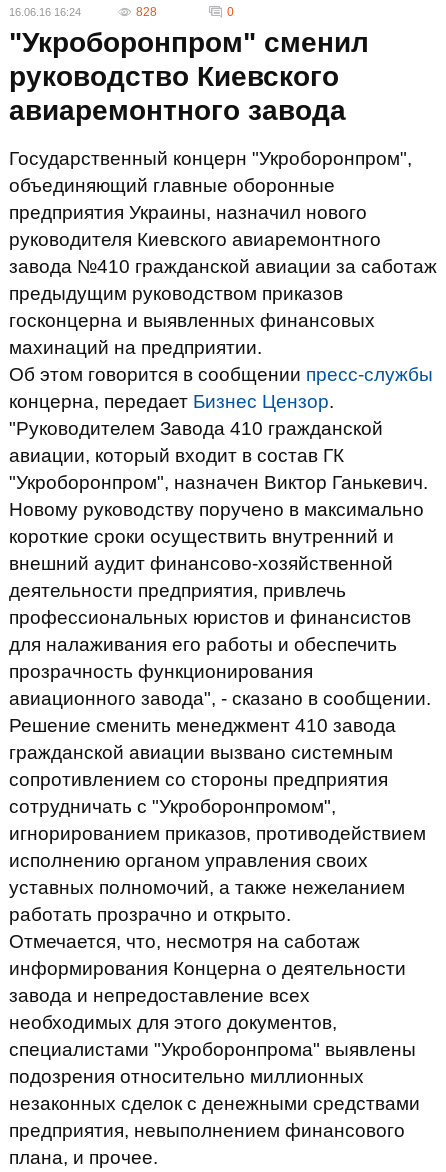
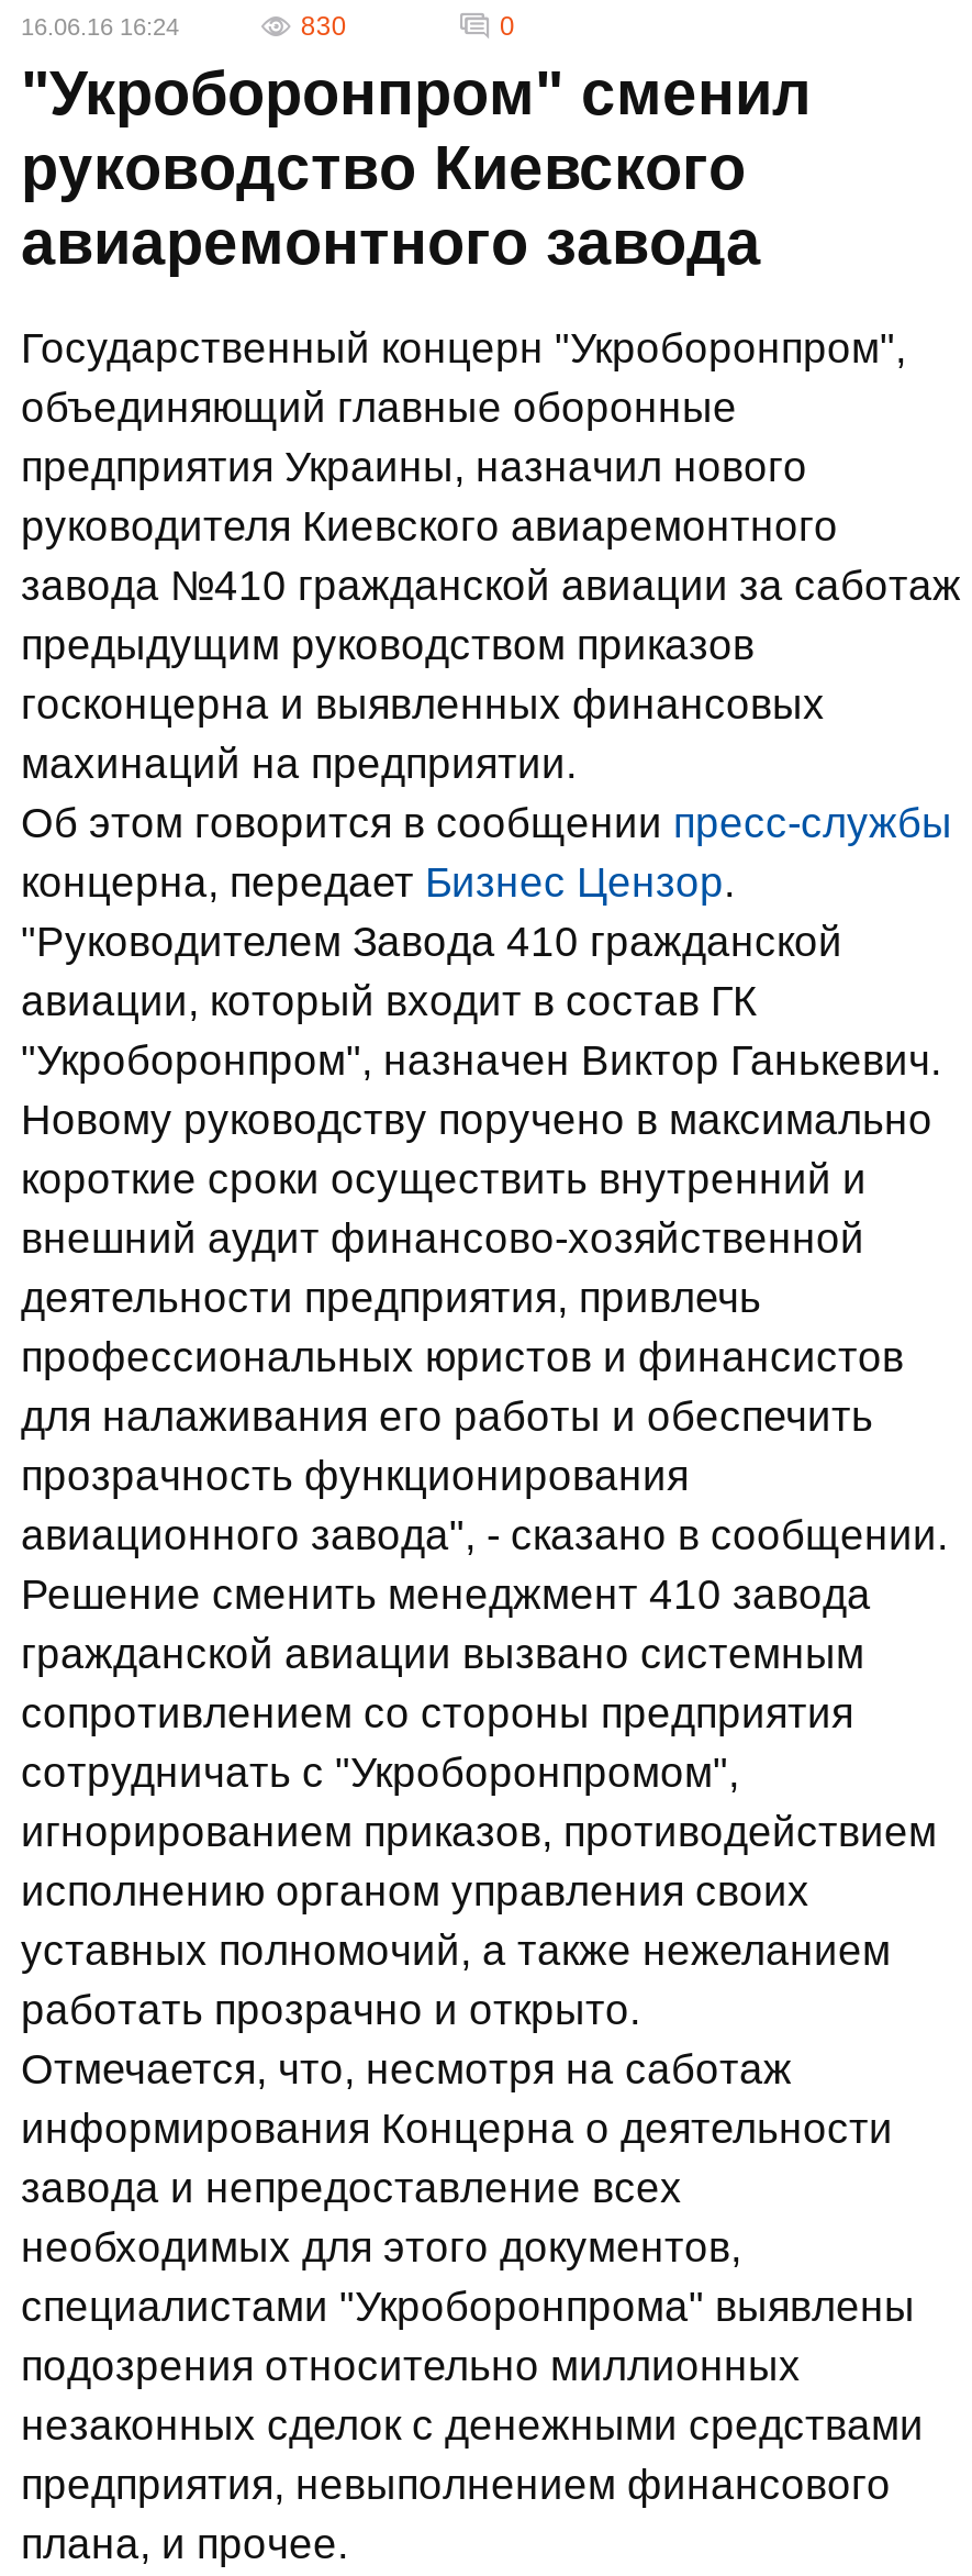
- 828
+ 830
